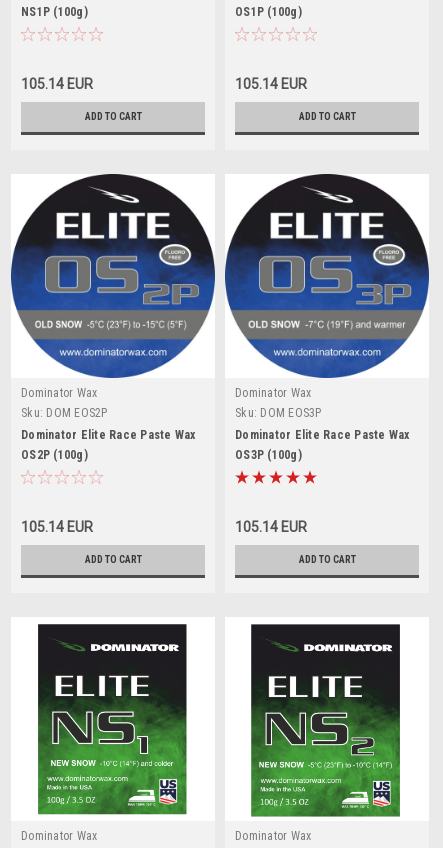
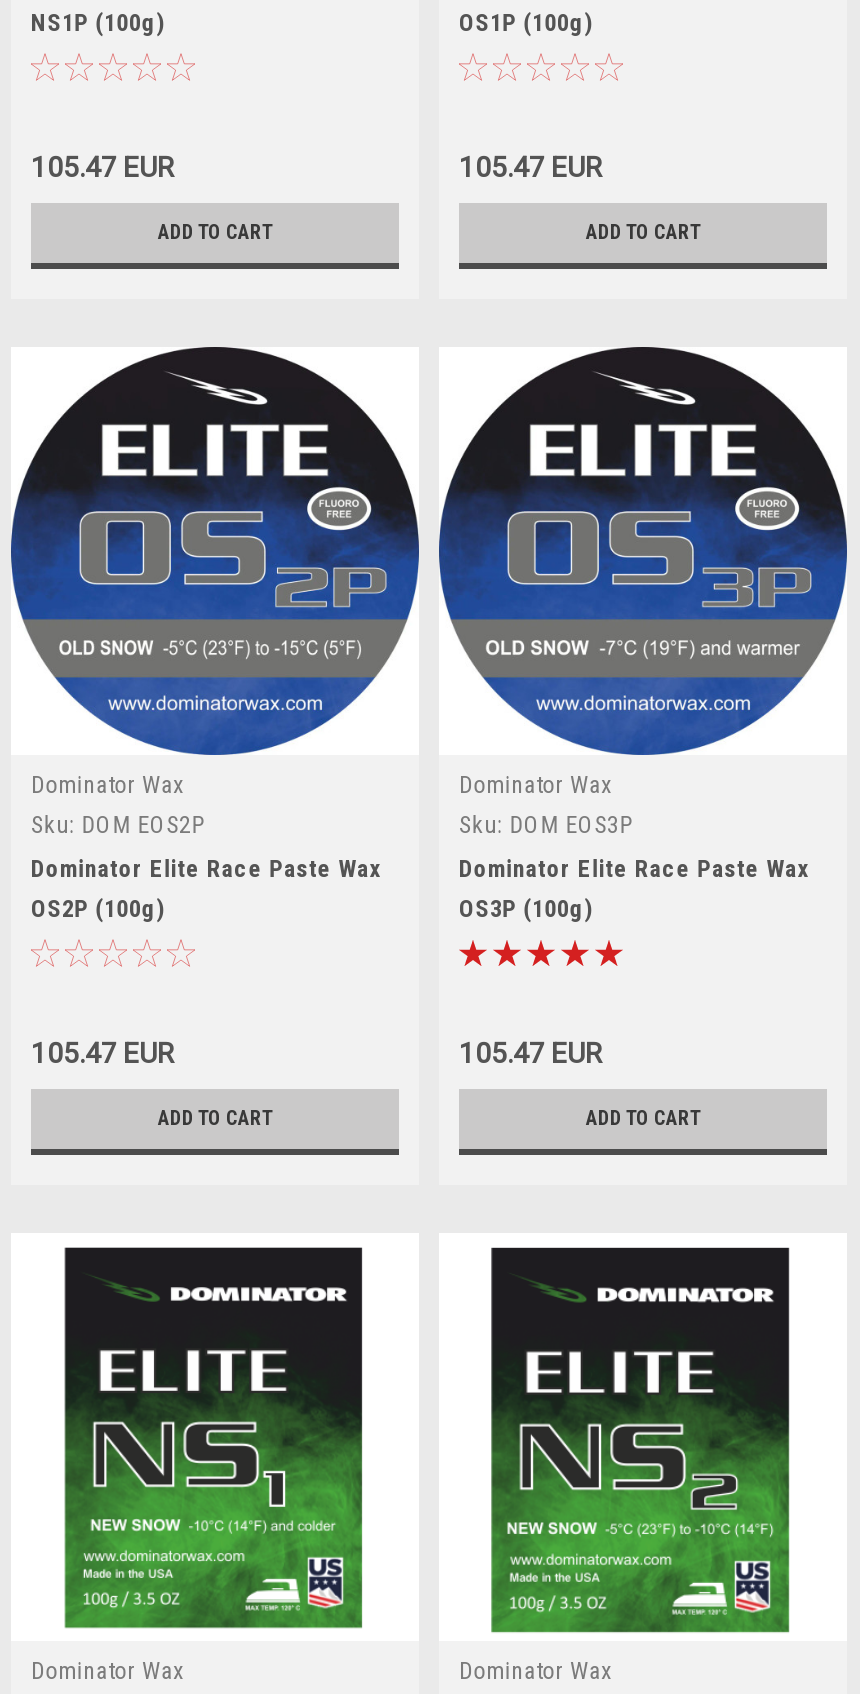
- 105.14 EUR
+ 105.47 EUR

- 105.14 EUR
+ 105.47 EUR

- 105.14 EUR
+ 105.47 EUR

- 105.14 EUR
+ 105.47 EUR
